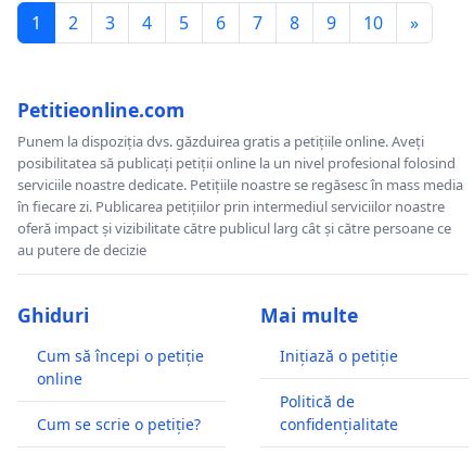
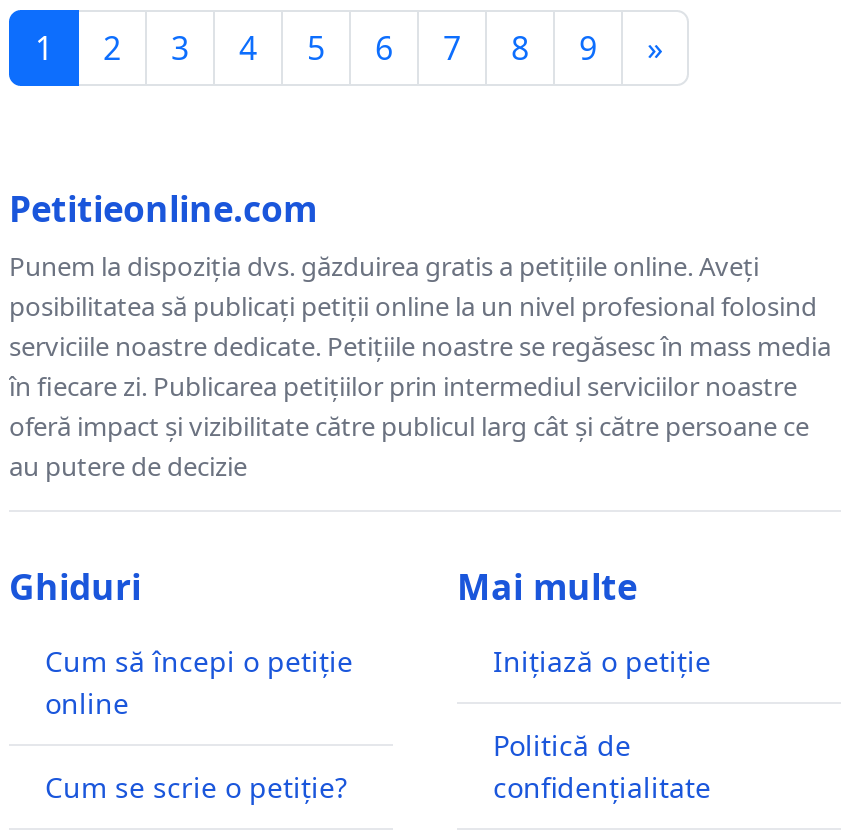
- 10
